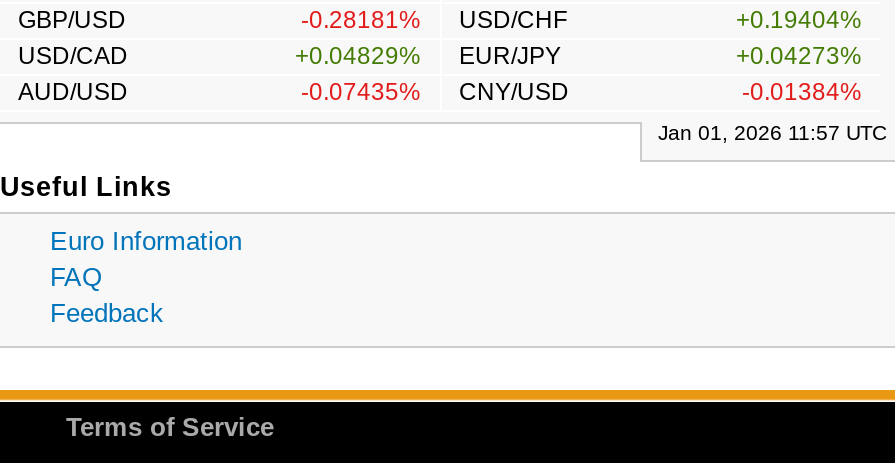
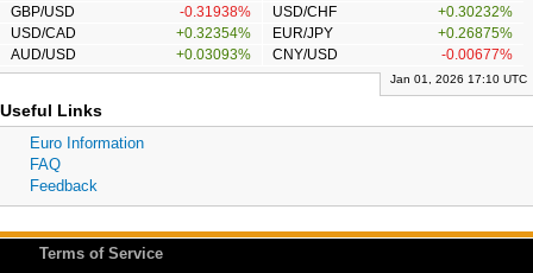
- -0.28181% USD/CHF
+ -0.31938% USD/CHF

- +0.19404%
+ +0.30232%

- +0.04829% EUR/JPY
+ +0.32354% EUR/JPY

- +0.04273%
+ +0.26875%

- -0.07435% CNY/USD
+ +0.03093% CNY/USD

- -0.01384%
+ -0.00677%

- Jan 01, 2026 11:57 UTC
+ Jan 01, 2026 17:10 UTC
